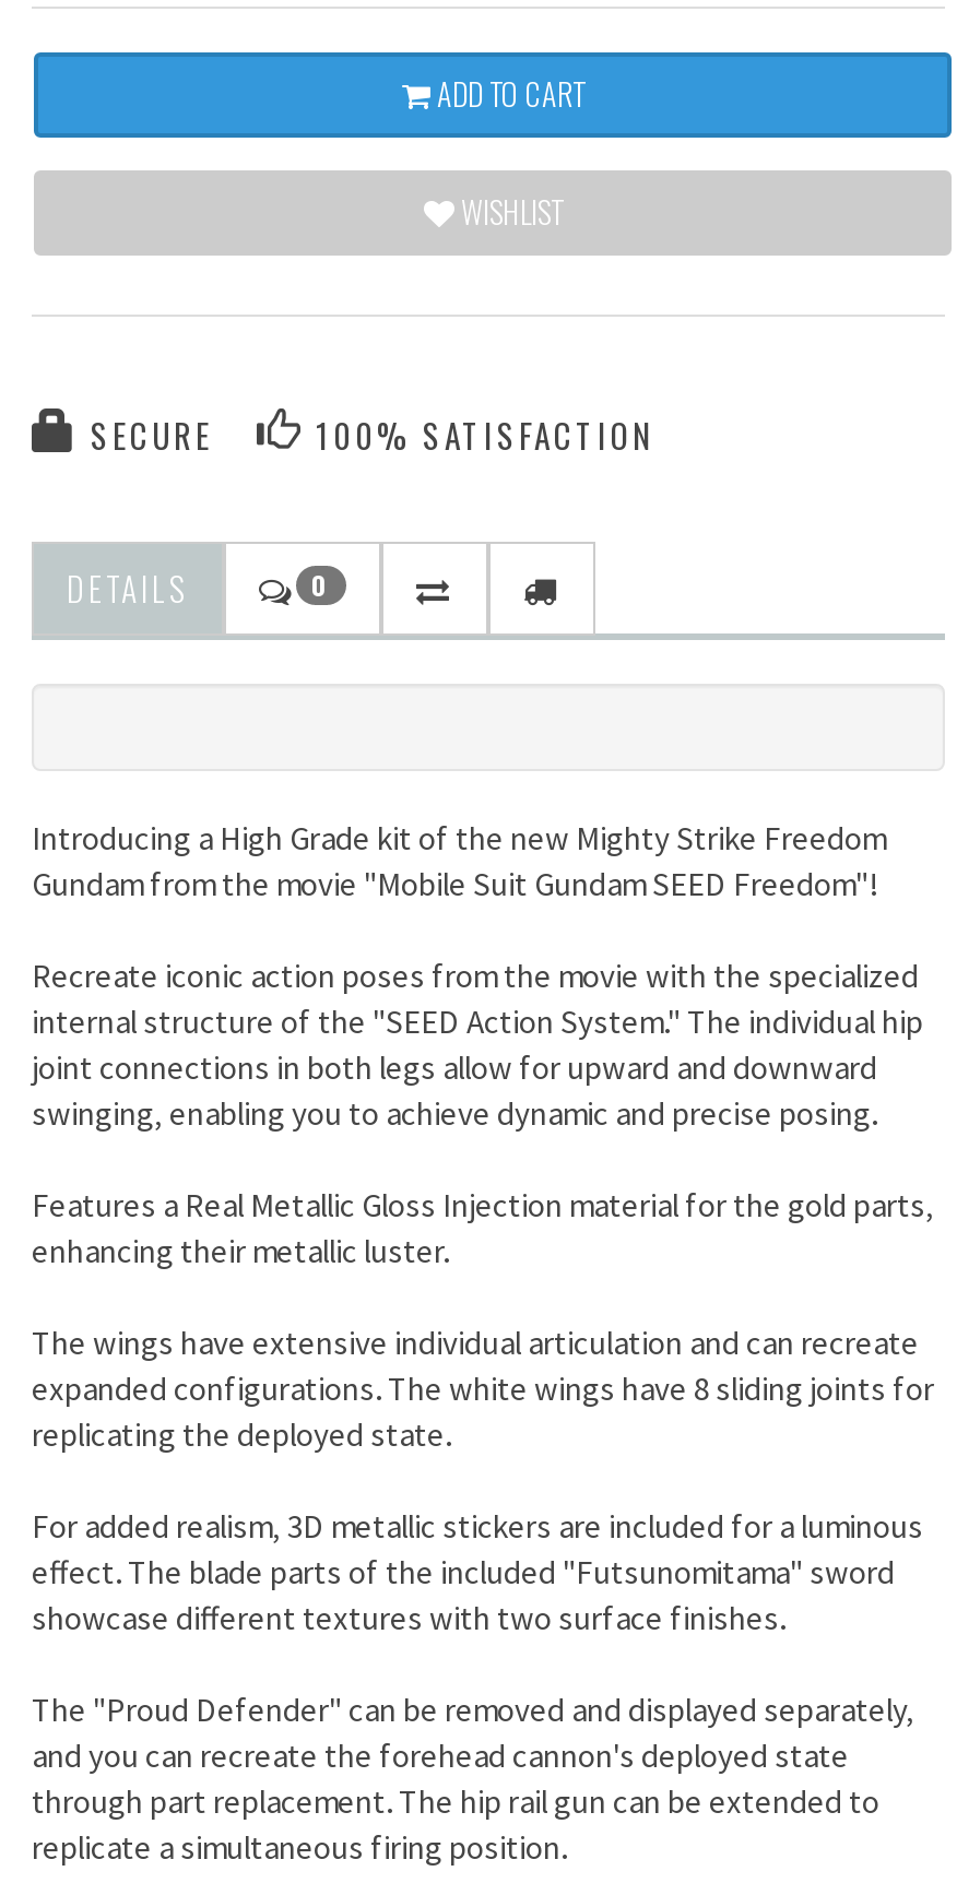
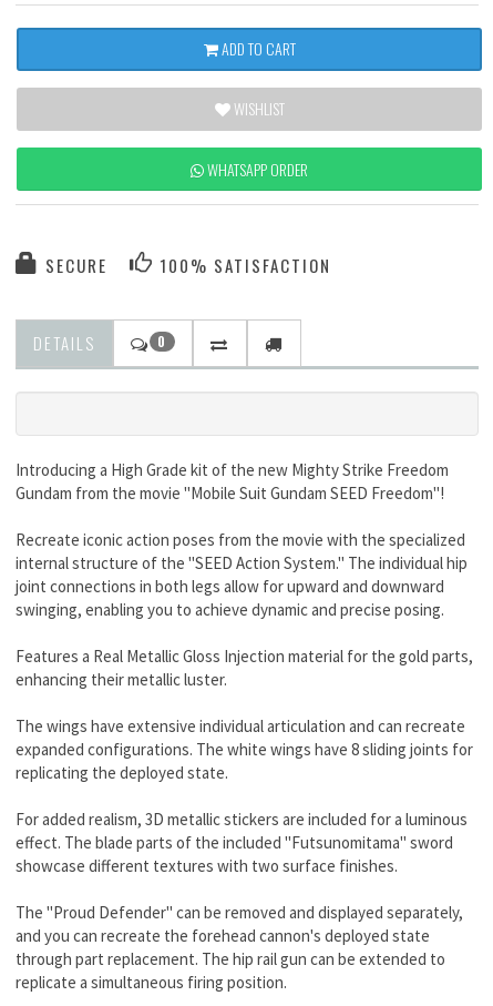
+ WHATSAPP ORDER
